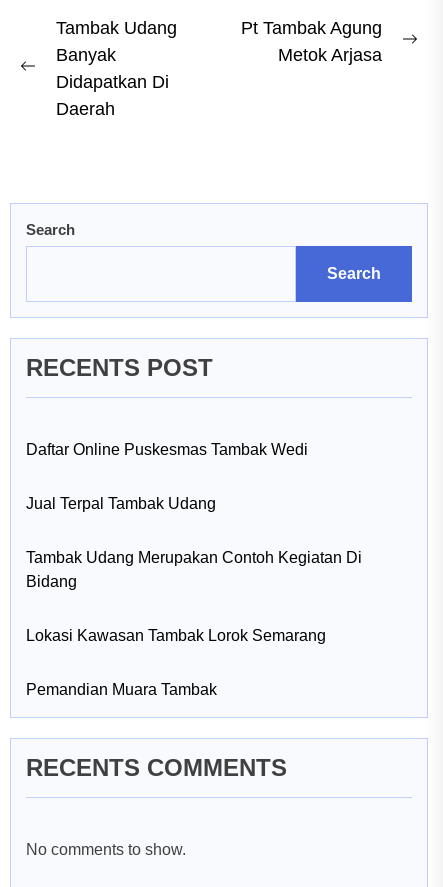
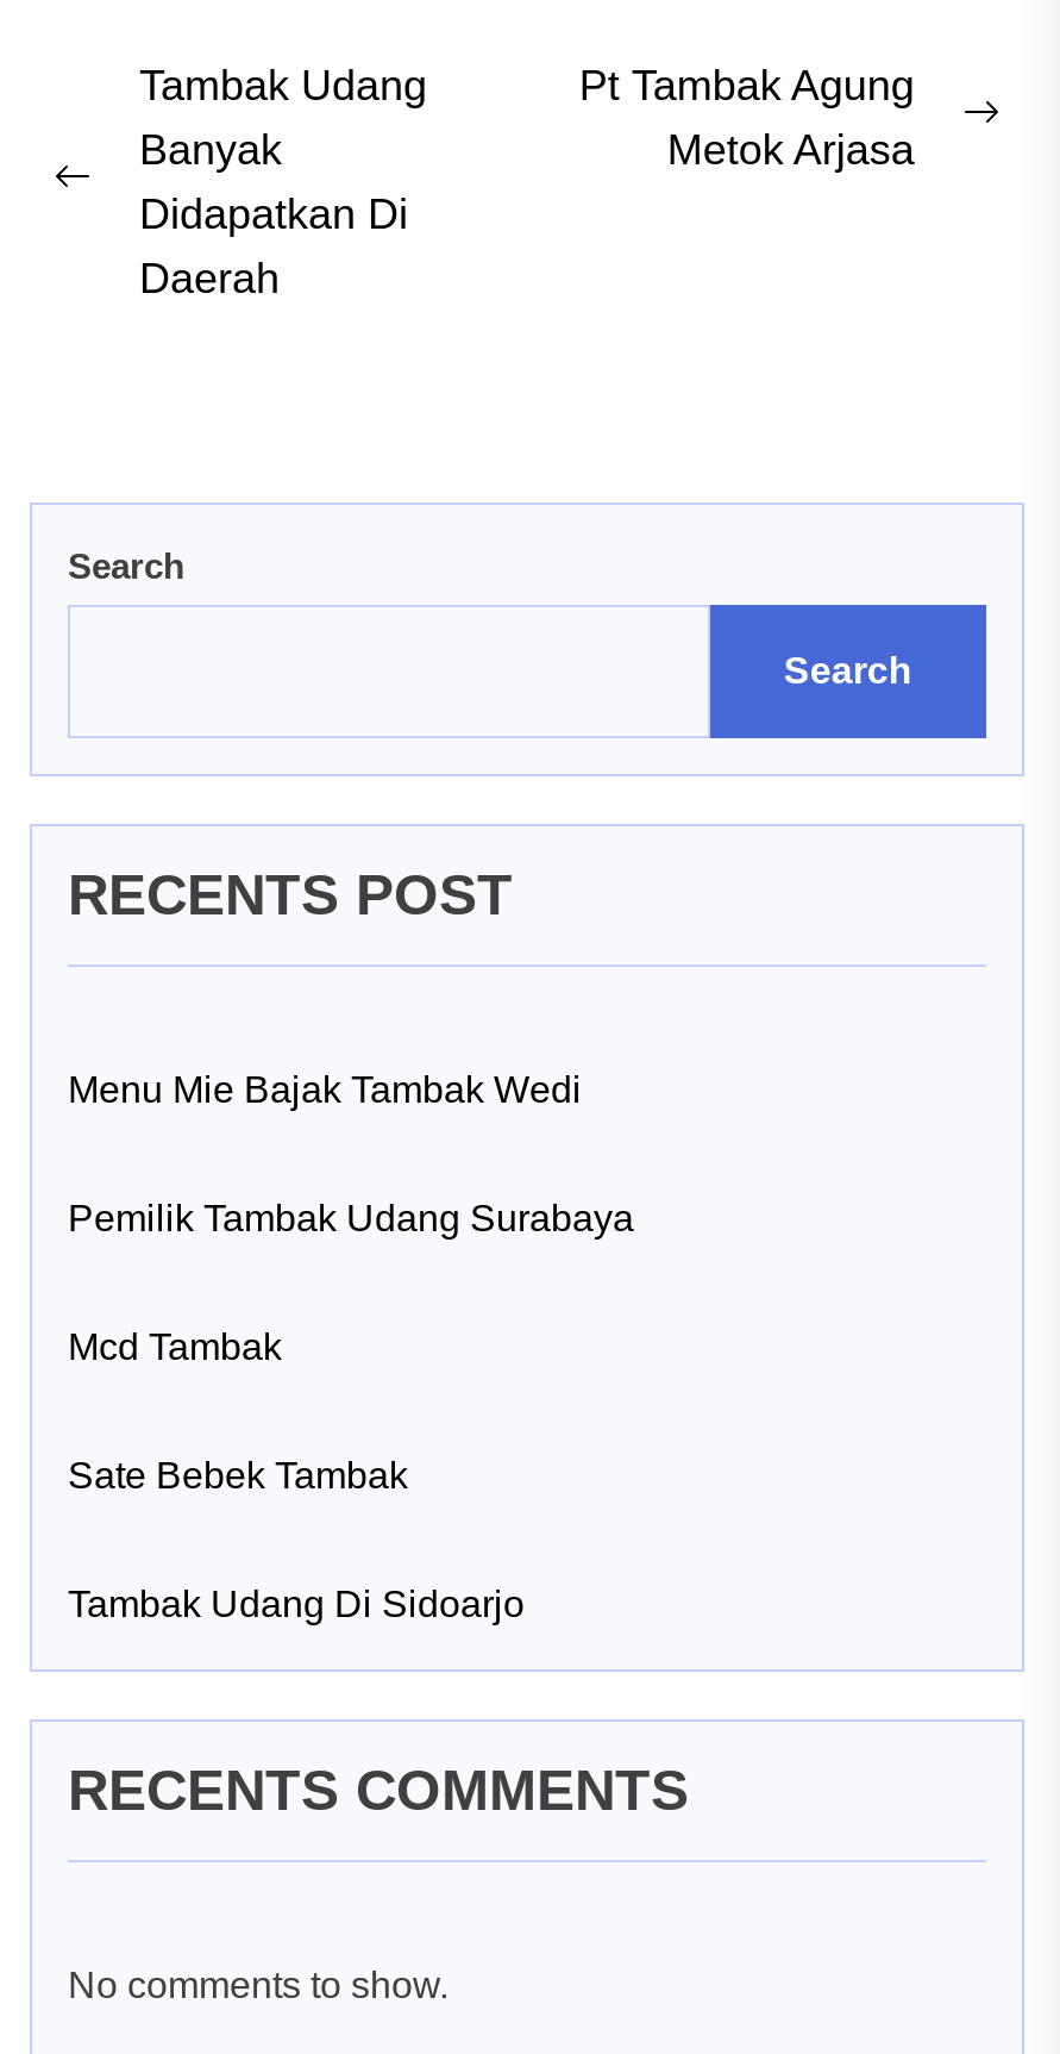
- Daftar Online Puskesmas Tambak Wedi
+ Menu Mie Bajak Tambak Wedi

- Jual Terpal Tambak Udang
+ Pemilik Tambak Udang Surabaya

- Tambak Udang Merupakan Contoh Kegiatan Di
- Bidang
+ Mcd Tambak

- Lokasi Kawasan Tambak Lorok Semarang
+ Sate Bebek Tambak

- Pemandian Muara Tambak
+ Tambak Udang Di Sidoarjo
